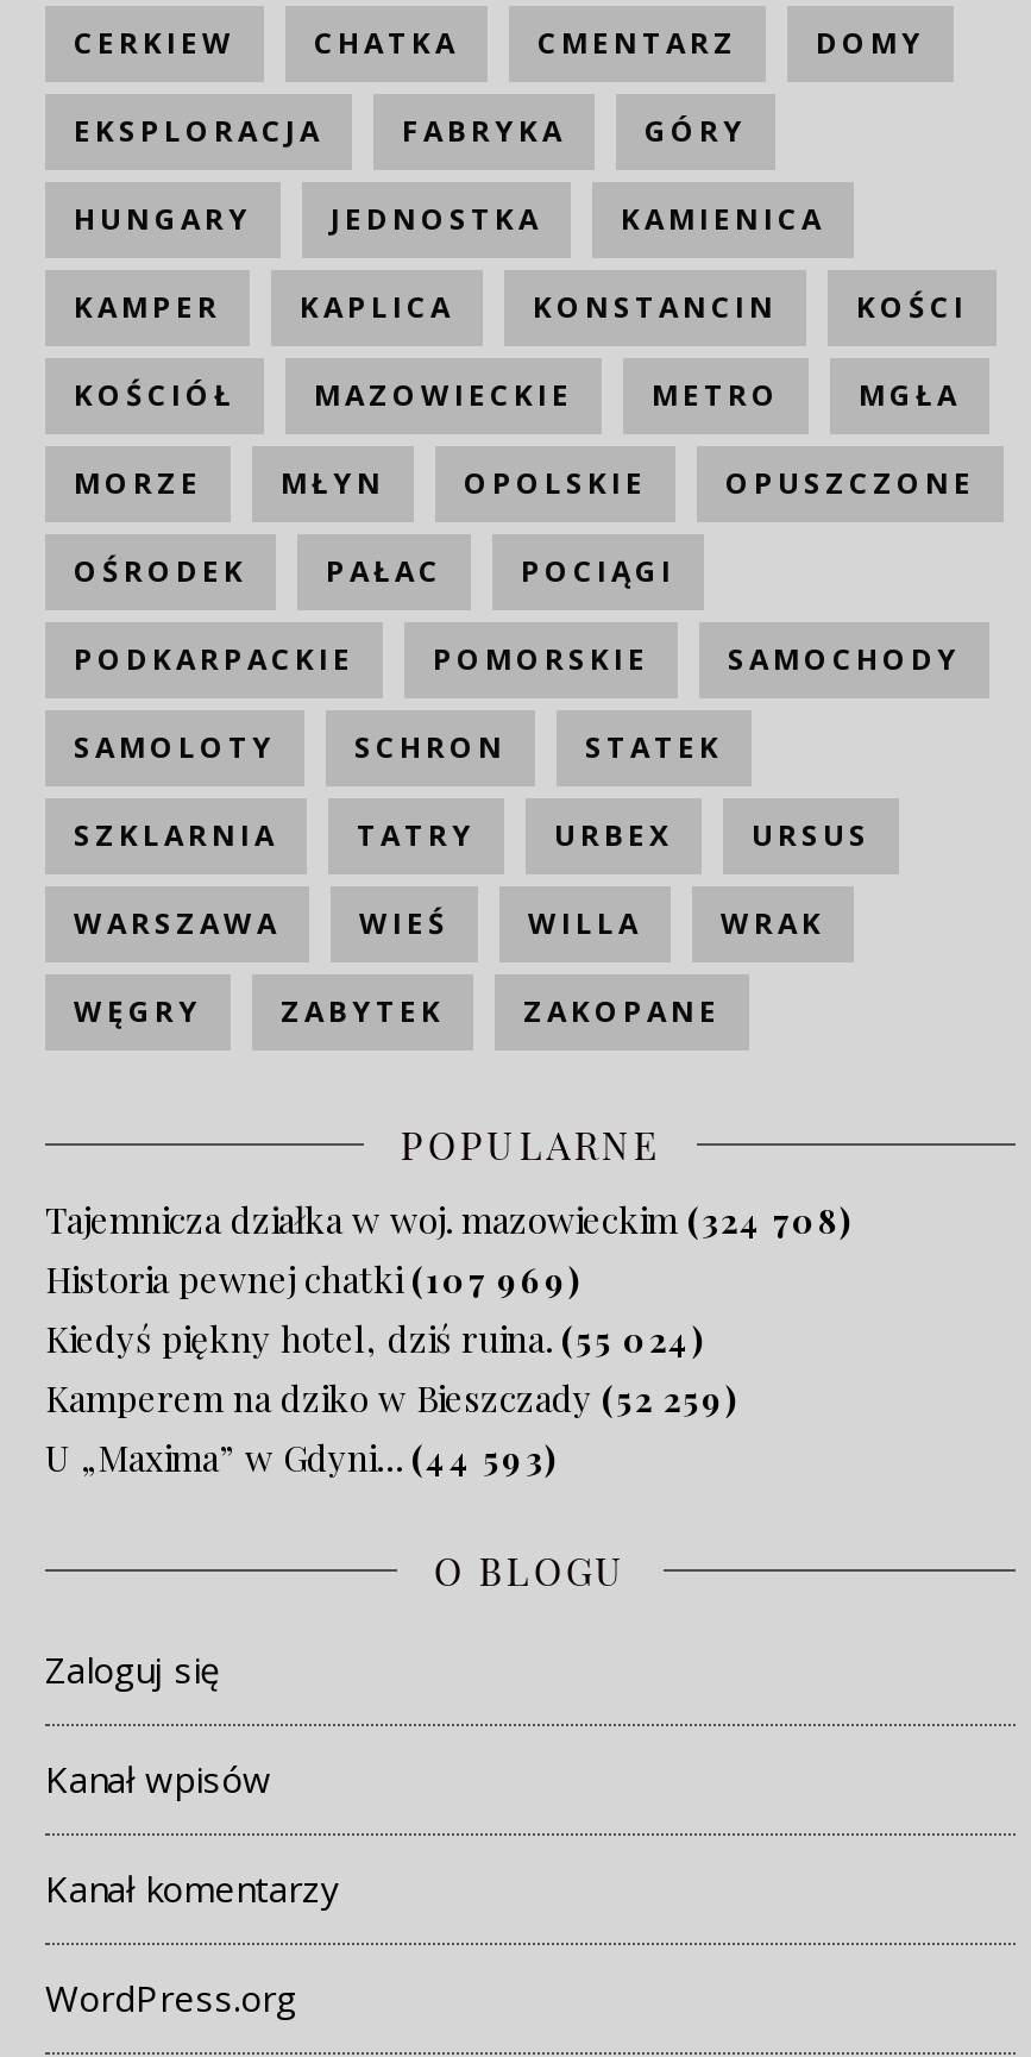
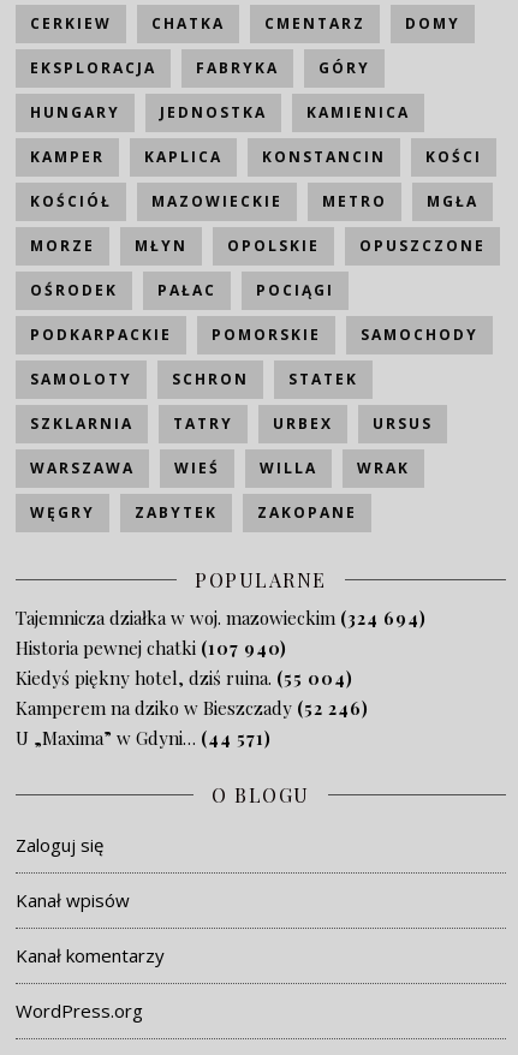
- Tajemnicza działka w woj. mazowieckim (324 708)
+ Tajemnicza działka w woj. mazowieckim (324 694)

- Historia pewnej chatki (107 969)
+ Historia pewnej chatki (107 940)

- Kiedyś piękny hotel, dziś ruina. (55 024)
+ Kiedyś piękny hotel, dziś ruina. (55 004)

- Kamperem na dziko w Bieszczady (52 259)
+ Kamperem na dziko w Bieszczady (52 246)

- U „Maxima” w Gdyni… (44 593)
+ U „Maxima” w Gdyni… (44 571)
